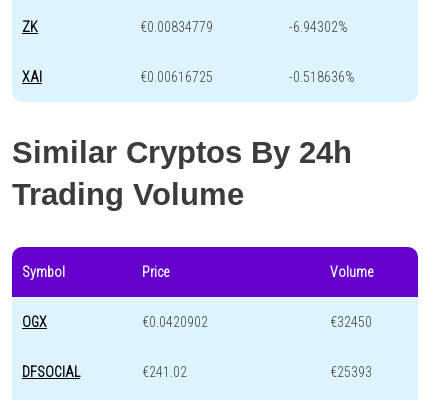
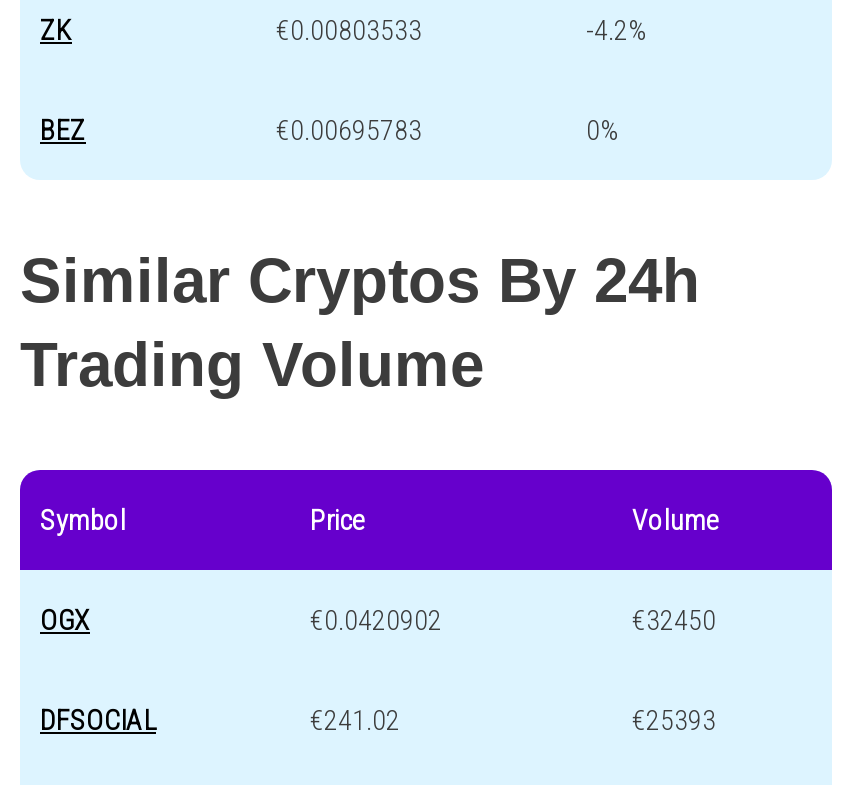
- €0.00834779
- -6.94302%
+ €0.00803533
+ -4.2%

- XAI
- €0.00616725
- -0.518636%
+ BEZ
+ €0.00695783
+ 0%
